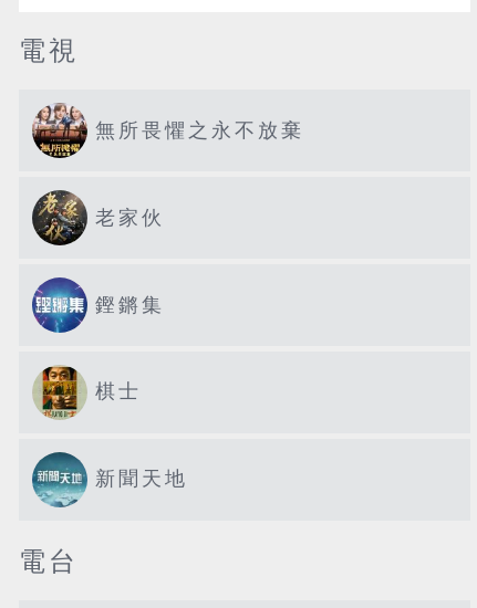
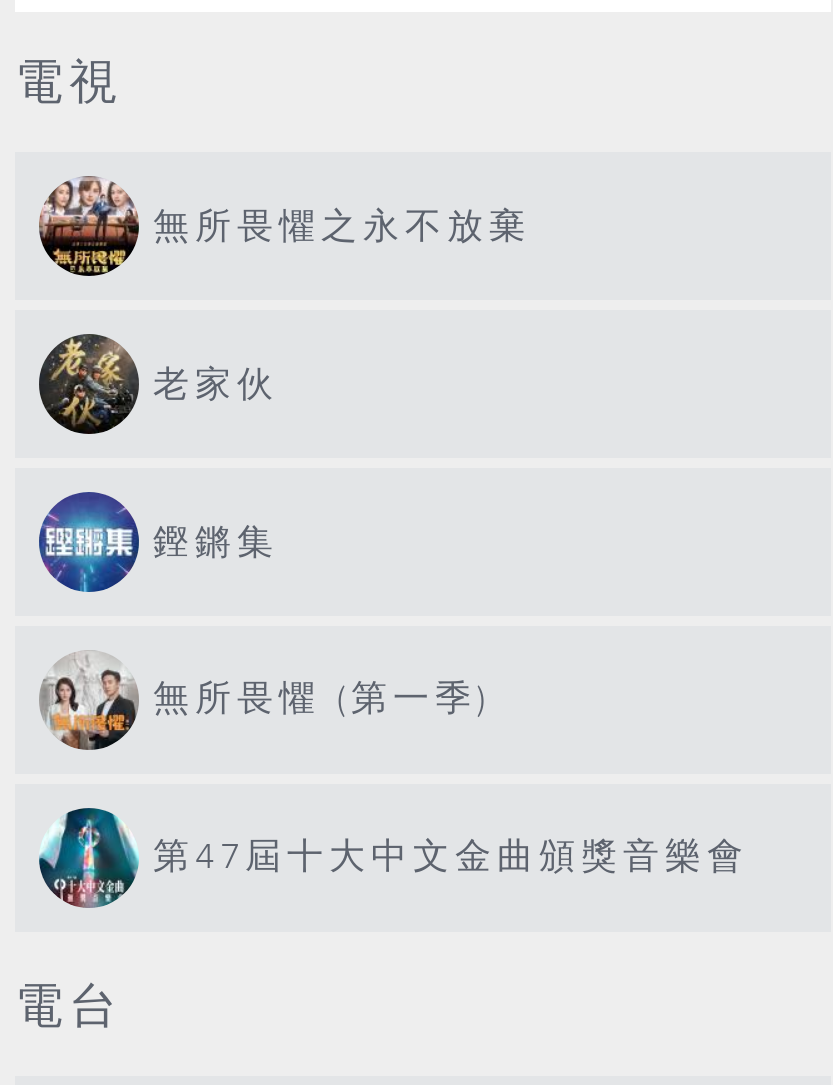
- [image]
- 棋士
+ [image]
+ 無所畏懼 (第一季)

- [image]
- 新聞天地
+ [image]
+ 第47屆十大中文金曲頒獎音樂會
